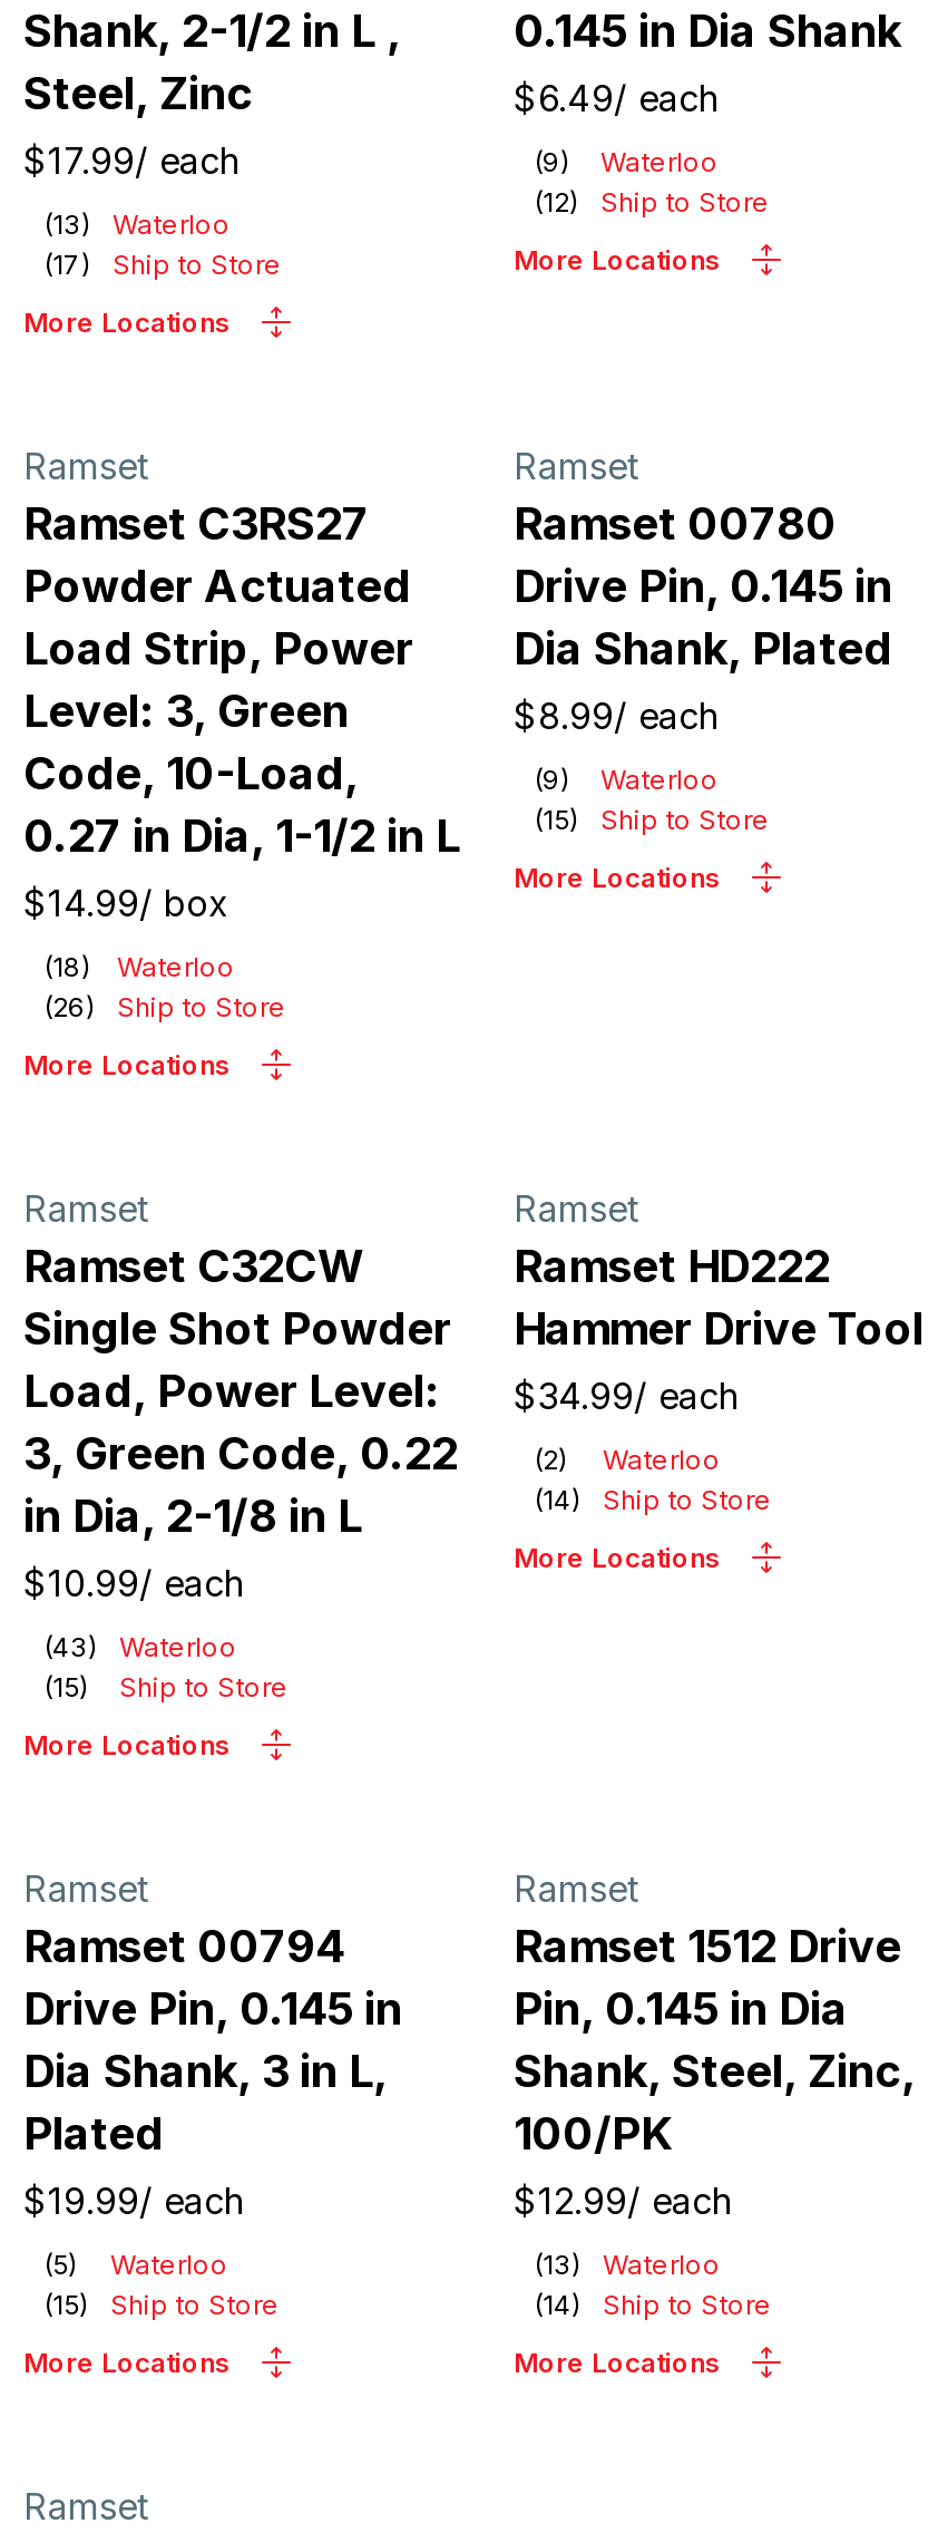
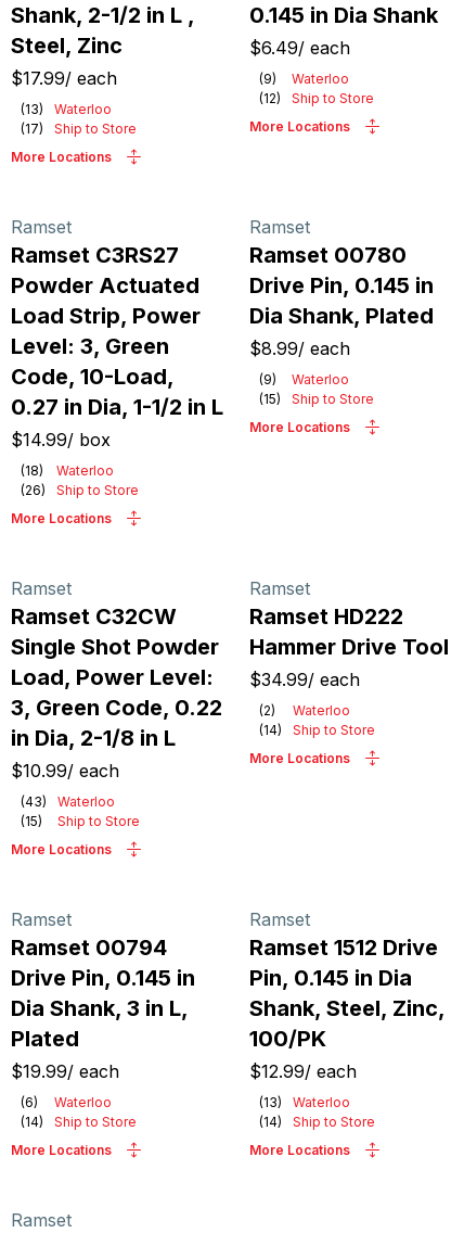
- (5) Waterloo
+ (6) Waterloo

- (15) Ship to Store
+ (14) Ship to Store
